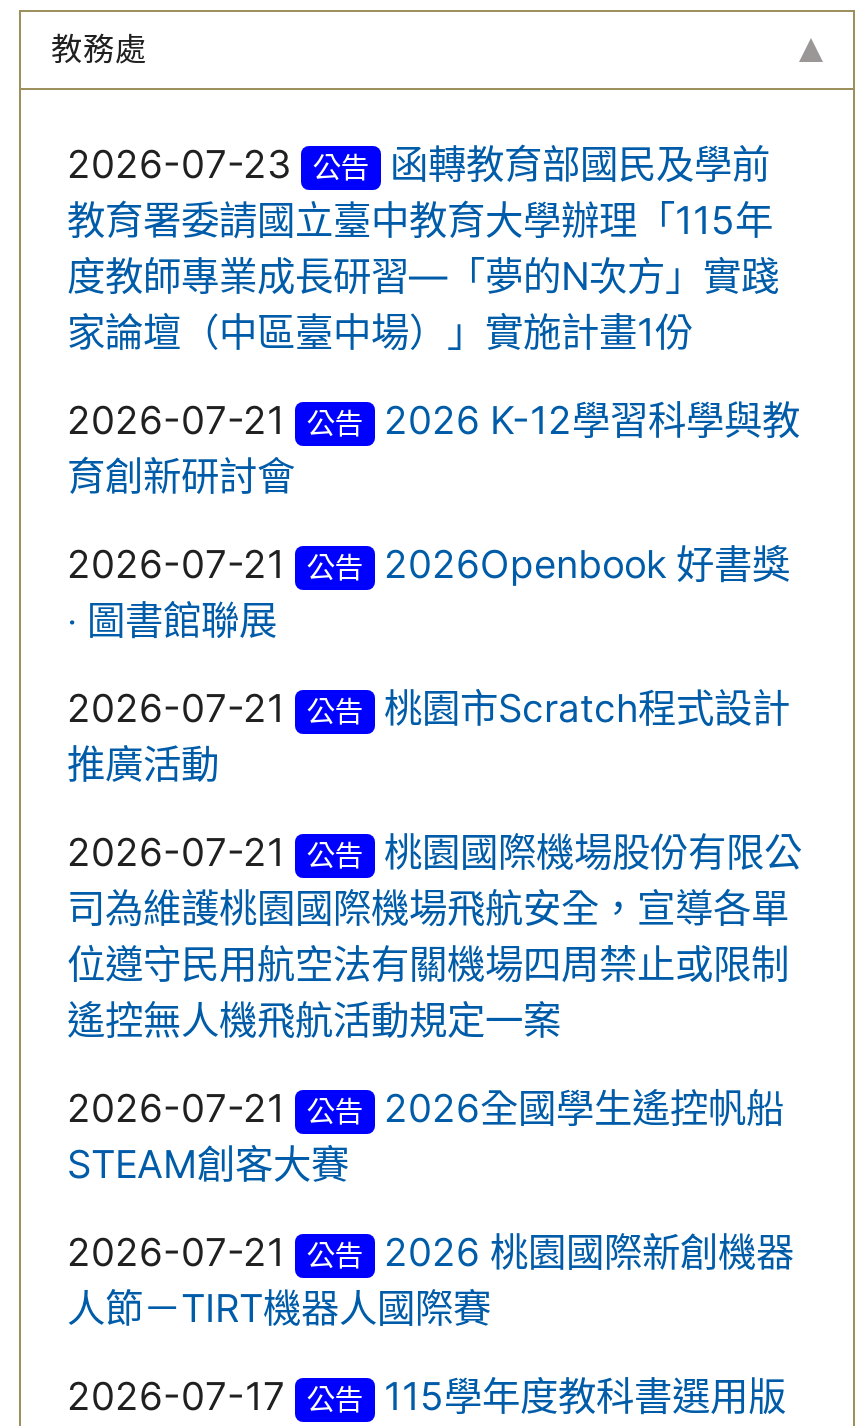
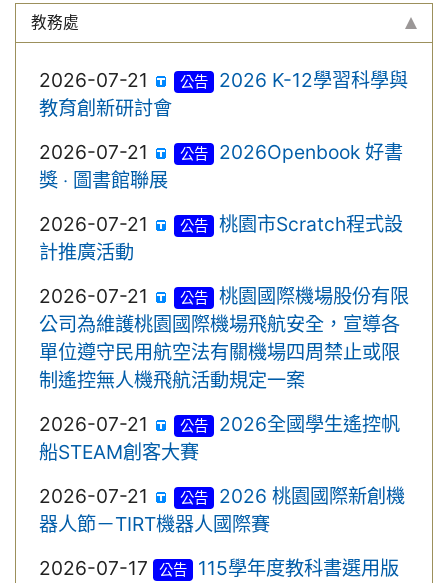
- 2026-07-23 公告 函轉教育部國民及學前
- 教育署委請國立臺中教育大學辦理「115年
- 度教師專業成長研習—「夢的N次方」實踐
- 家論壇（中區臺中場）」實施計畫1份
- 2026-07-21 公告 2026 K-12學習科學與教
- 育創新研討會
- 2026-07-21 公告 2026Openbook 好書獎
- ‧ 圖書館聯展
- 2026-07-21 公告 桃園市Scratch程式設計
- 推廣活動
- 2026-07-21 公告 桃園國際機場股份有限公
- 司為維護桃園國際機場飛航安全，宣導各單
- 位遵守民用航空法有關機場四周禁止或限制
- 遙控無人機飛航活動規定一案
- 2026-07-21 公告 2026全國學生遙控帆船
- STEAM創客大賽
- 2026-07-21 公告 2026 桃園國際新創機器
- 人節－TIRT機器人國際賽
+ 2026-07-21
+ 公告
+ 2026 K-12學習科學與
+ 教育創新研討會
+ 2026-07-21
+ 公告
+ 2026Openbook 好書
+ 獎 ‧ 圖書館聯展
+ 2026-07-21
+ 公告
+ 桃園市Scratch程式設
+ 計推廣活動
+ 2026-07-21
+ 公告
+ 桃園國際機場股份有限
+ 公司為維護桃園國際機場飛航安全，宣導各
+ 單位遵守民用航空法有關機場四周禁止或限
+ 制遙控無人機飛航活動規定一案
+ 2026-07-21
+ 公告
+ 2026全國學生遙控帆
+ 船STEAM創客大賽
+ 2026-07-21
+ 公告
+ 2026 桃園國際新創機
+ 器人節－TIRT機器人國際賽
